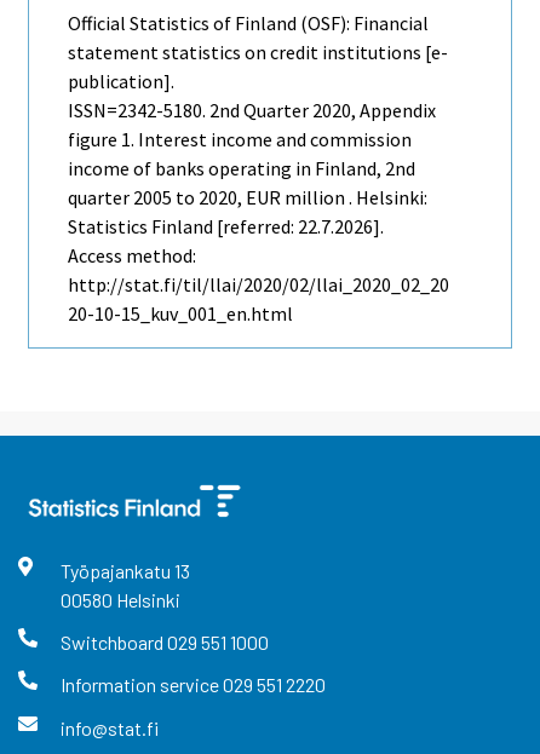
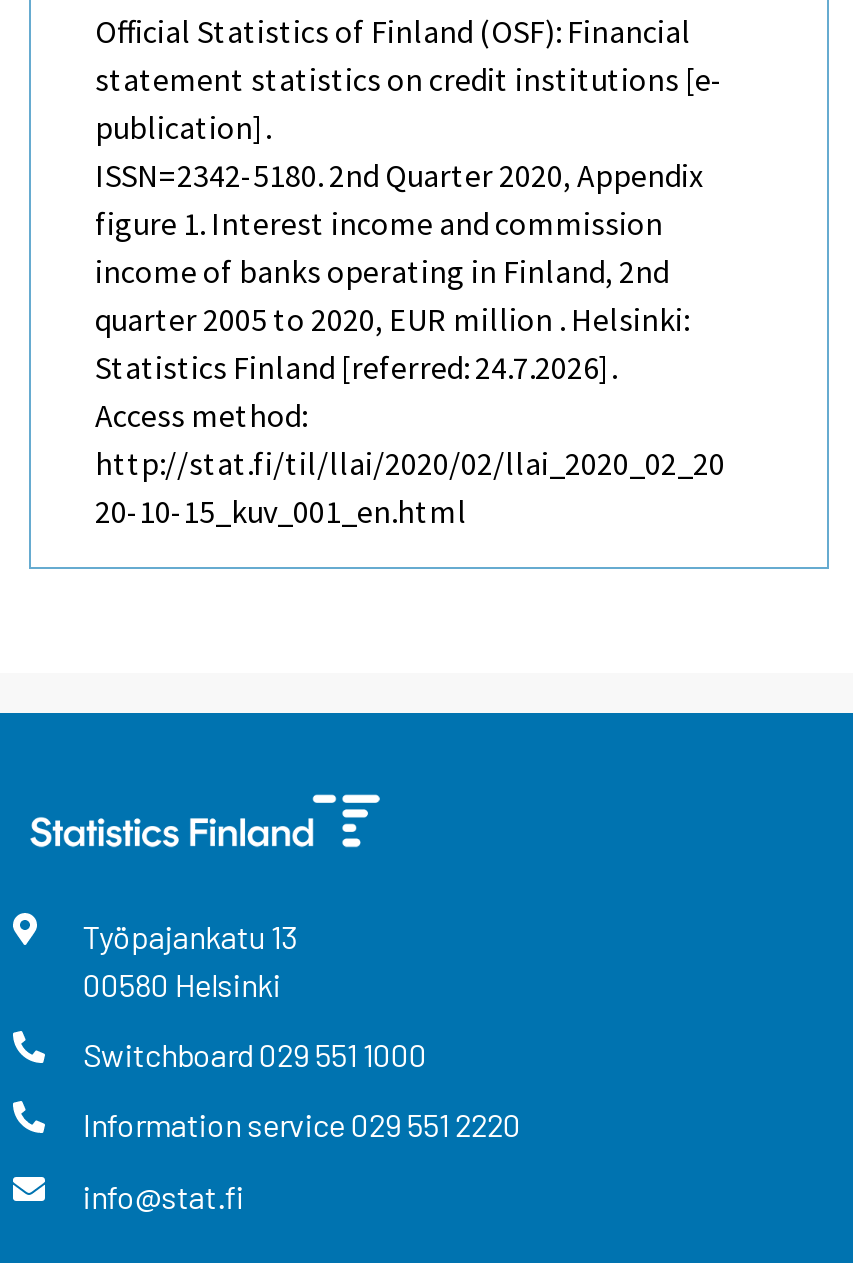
- Statistics Finland [referred: 22.7.2026].
+ Statistics Finland [referred: 24.7.2026].
